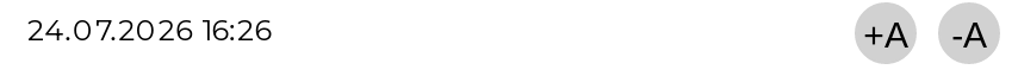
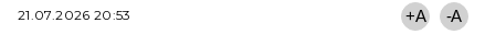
- 24.07.2026 16:26
+ 21.07.2026 20:53
